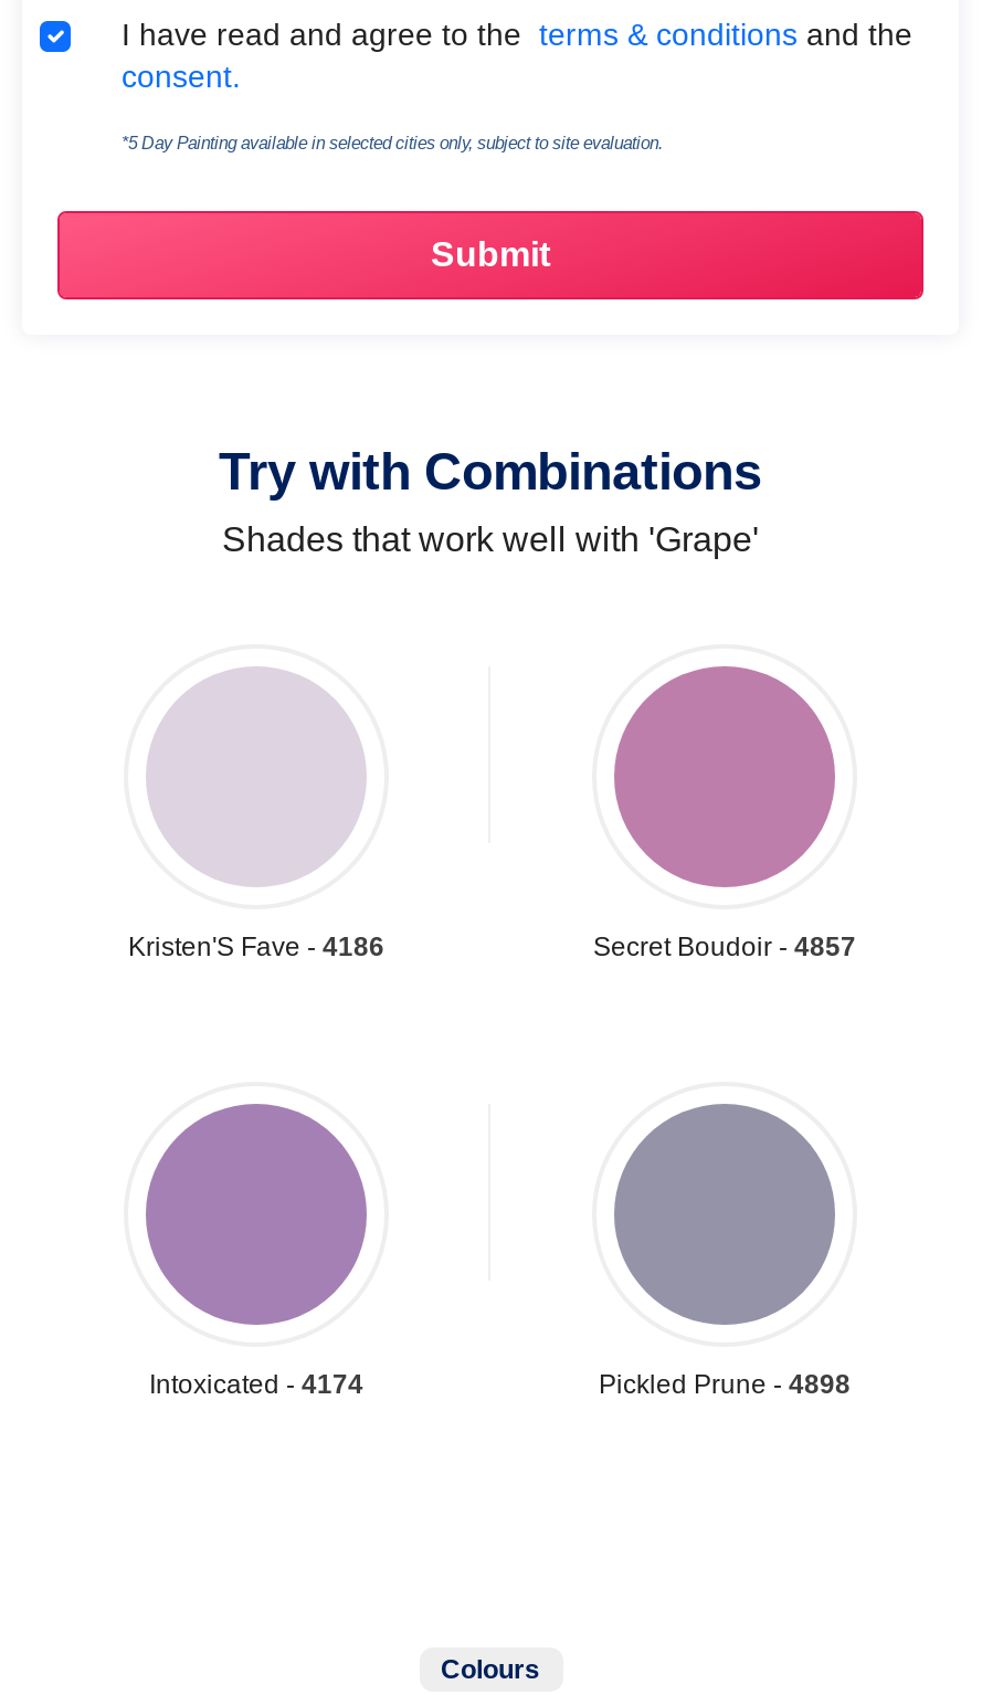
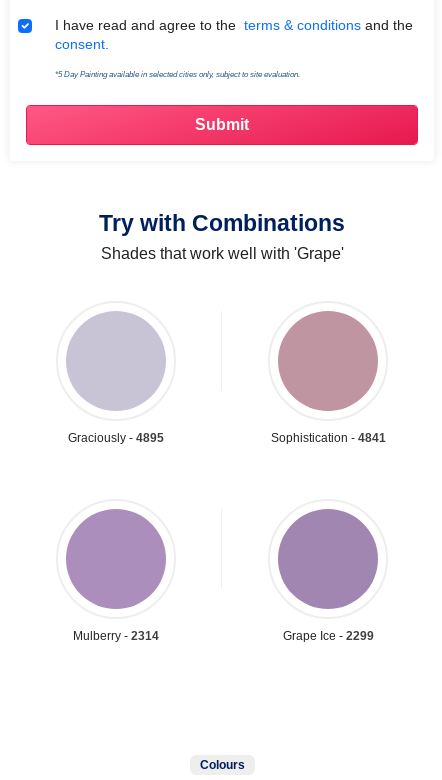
- Kristen'S Fave - 4186
- Secret Boudoir - 4857
+ Graciously - 4895
+ Sophistication - 4841

- Intoxicated - 4174
- Pickled Prune - 4898
+ Mulberry - 2314
+ Grape Ice - 2299
